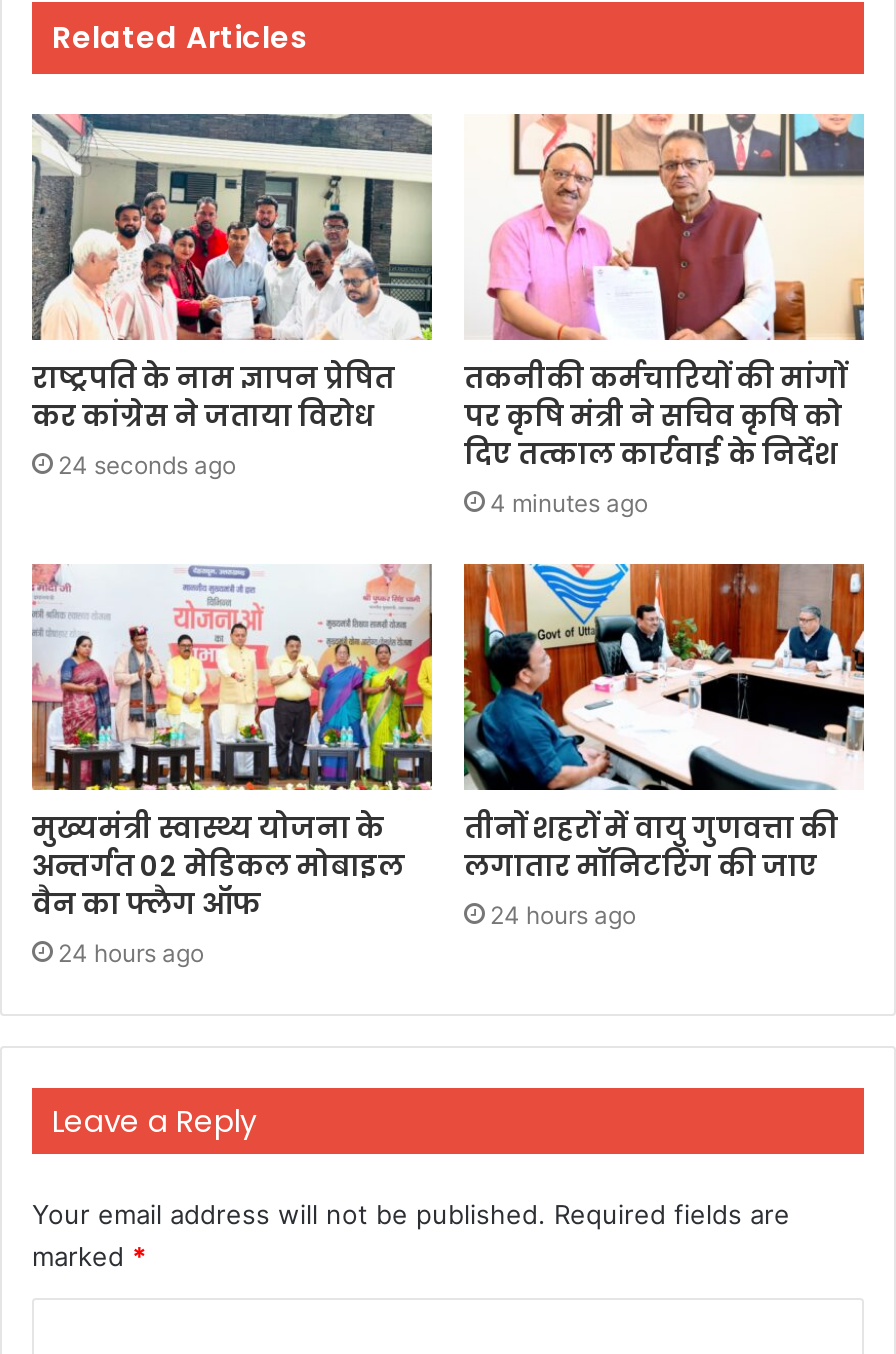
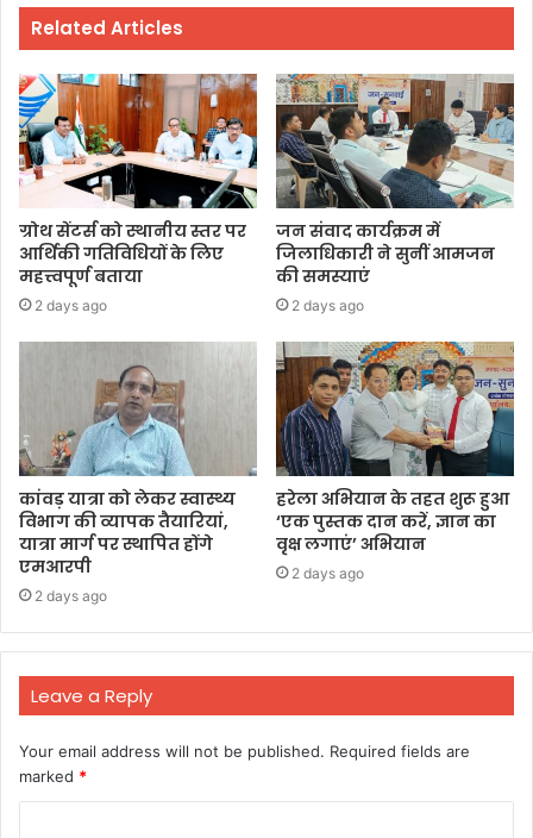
- [image]
- राष्ट्रपति के नाम ज्ञापन प्रेषित
- कर कांग्रेस ने जताया विरोध
- 24 seconds ago
+ [image]
+ ग्रोथ सेंटर्स को स्थानीय स्तर पर
+ आर्थिकी गतिविधियों के लिए
+ महत्त्वपूर्ण बताया
+ 2 days ago

- [image]
- तकनीकी कर्मचारियों की मांगों
- पर कृषि मंत्री ने सचिव कृषि को
- दिए तत्काल कार्रवाई के निर्देश
- 4 minutes ago
+ [image]
+ जन संवाद कार्यक्रम में
+ जिलाधिकारी ने सुनीं आमजन
+ की समस्याएं
+ 2 days ago

- [image]
- मुख्यमंत्री स्वास्थ्य योजना के
- अन्तर्गत 02 मेडिकल मोबाइल
- वैन का फ्लैग ऑफ
- 24 hours ago
+ [image]
+ कांवड़ यात्रा को लेकर स्वास्थ्य
+ विभाग की व्यापक तैयारियां,
+ यात्रा मार्ग पर स्थापित होंगे
+ एमआरपी
+ 2 days ago

- [image]
- तीनों शहरों में वायु गुणवत्ता की
- लगातार मॉनिटरिंग की जाए
- 24 hours ago
+ [image]
+ हरेला अभियान के तहत शुरू हुआ
+ ‘एक पुस्तक दान करें, ज्ञान का
+ वृक्ष लगाएं’ अभियान
+ 2 days ago
